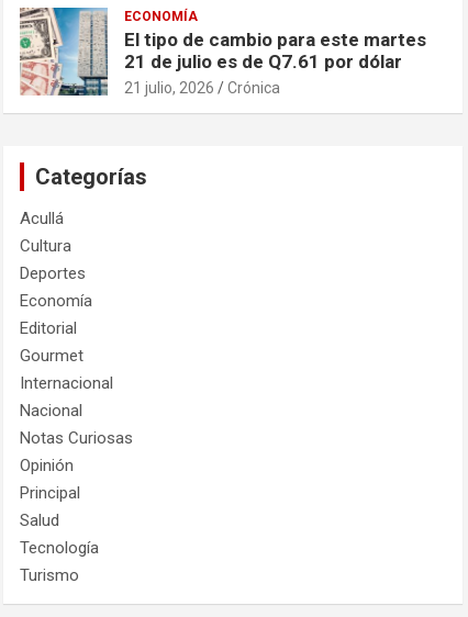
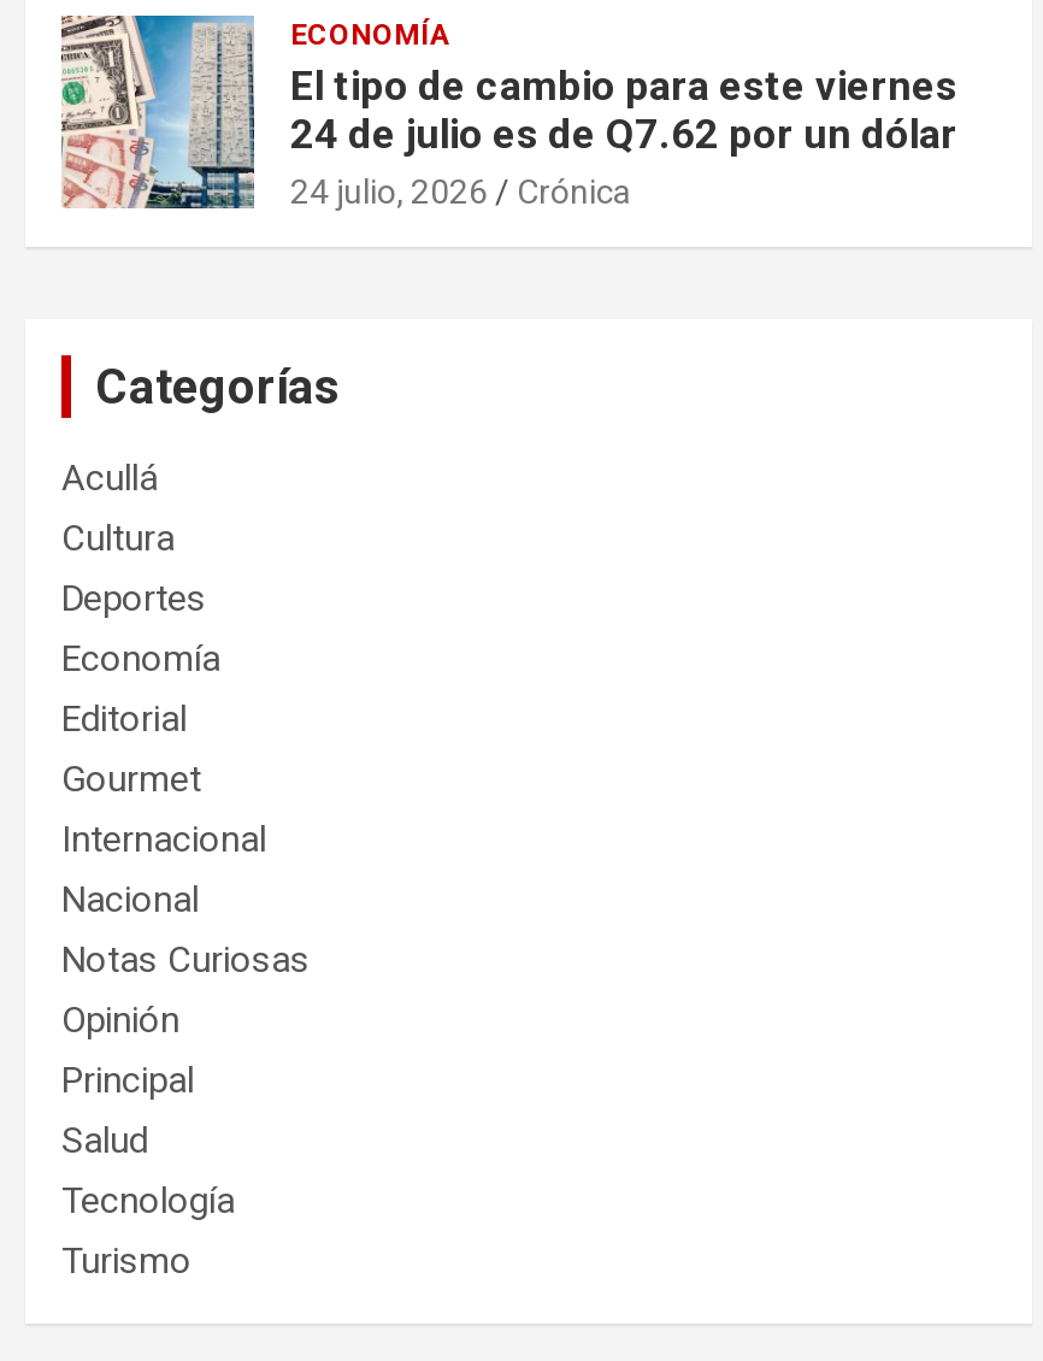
- El tipo de cambio para este martes
- 21 de julio es de Q7.61 por dólar
- 21 julio, 2026
+ El tipo de cambio para este viernes
+ 24 de julio es de Q7.62 por un dólar
+ 24 julio, 2026
